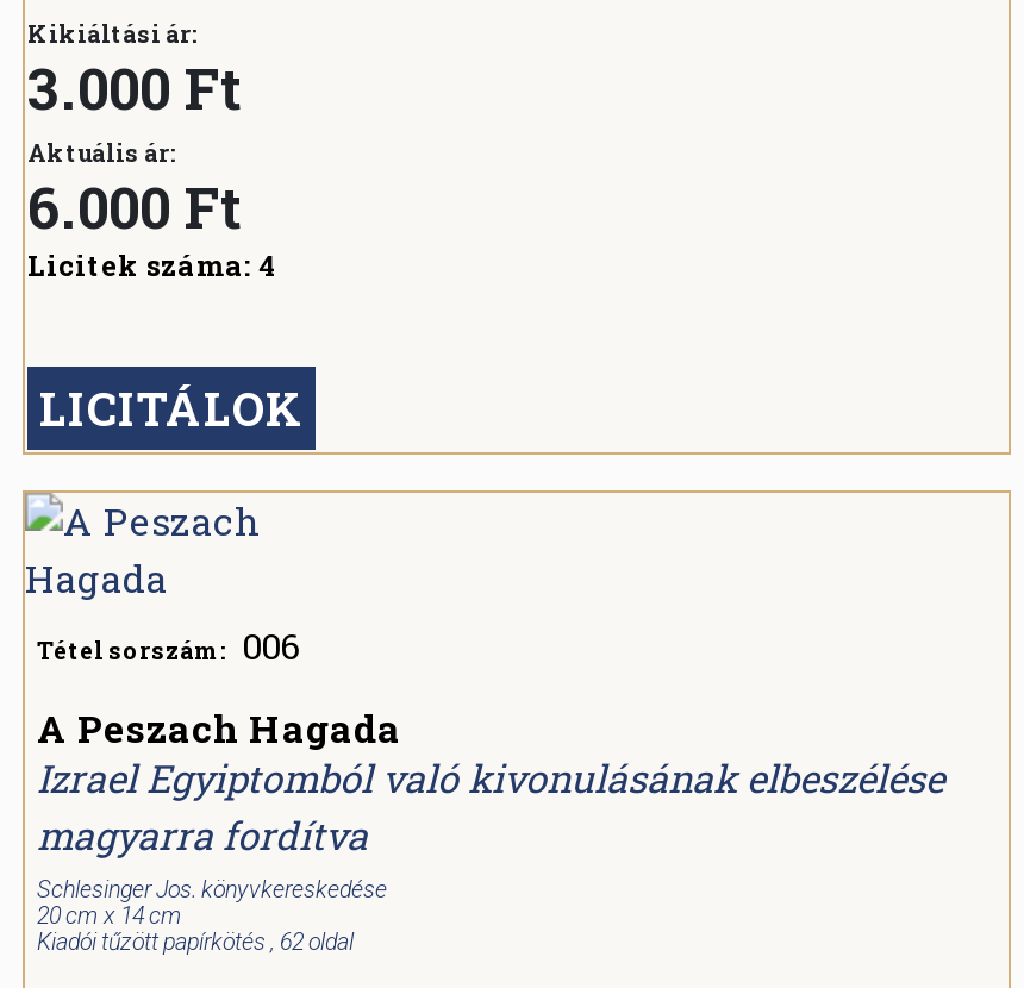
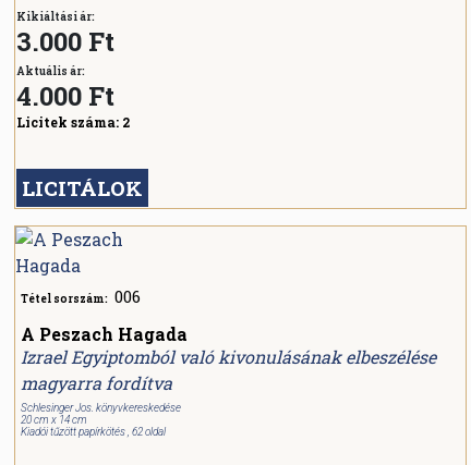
- 6.000 Ft
+ 4.000 Ft

- Licitek száma: 4
+ Licitek száma: 2
